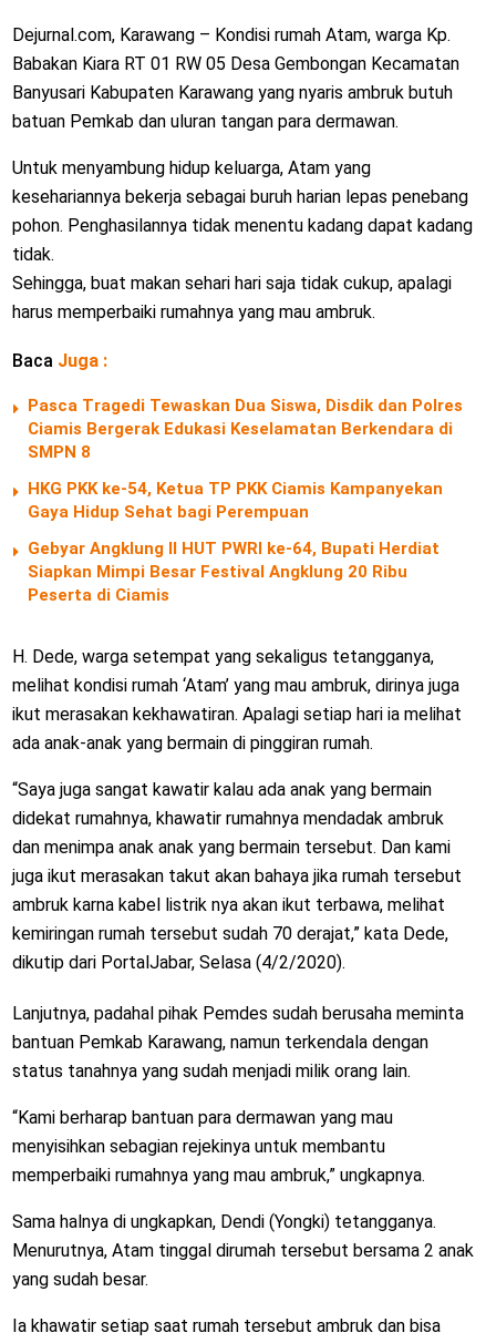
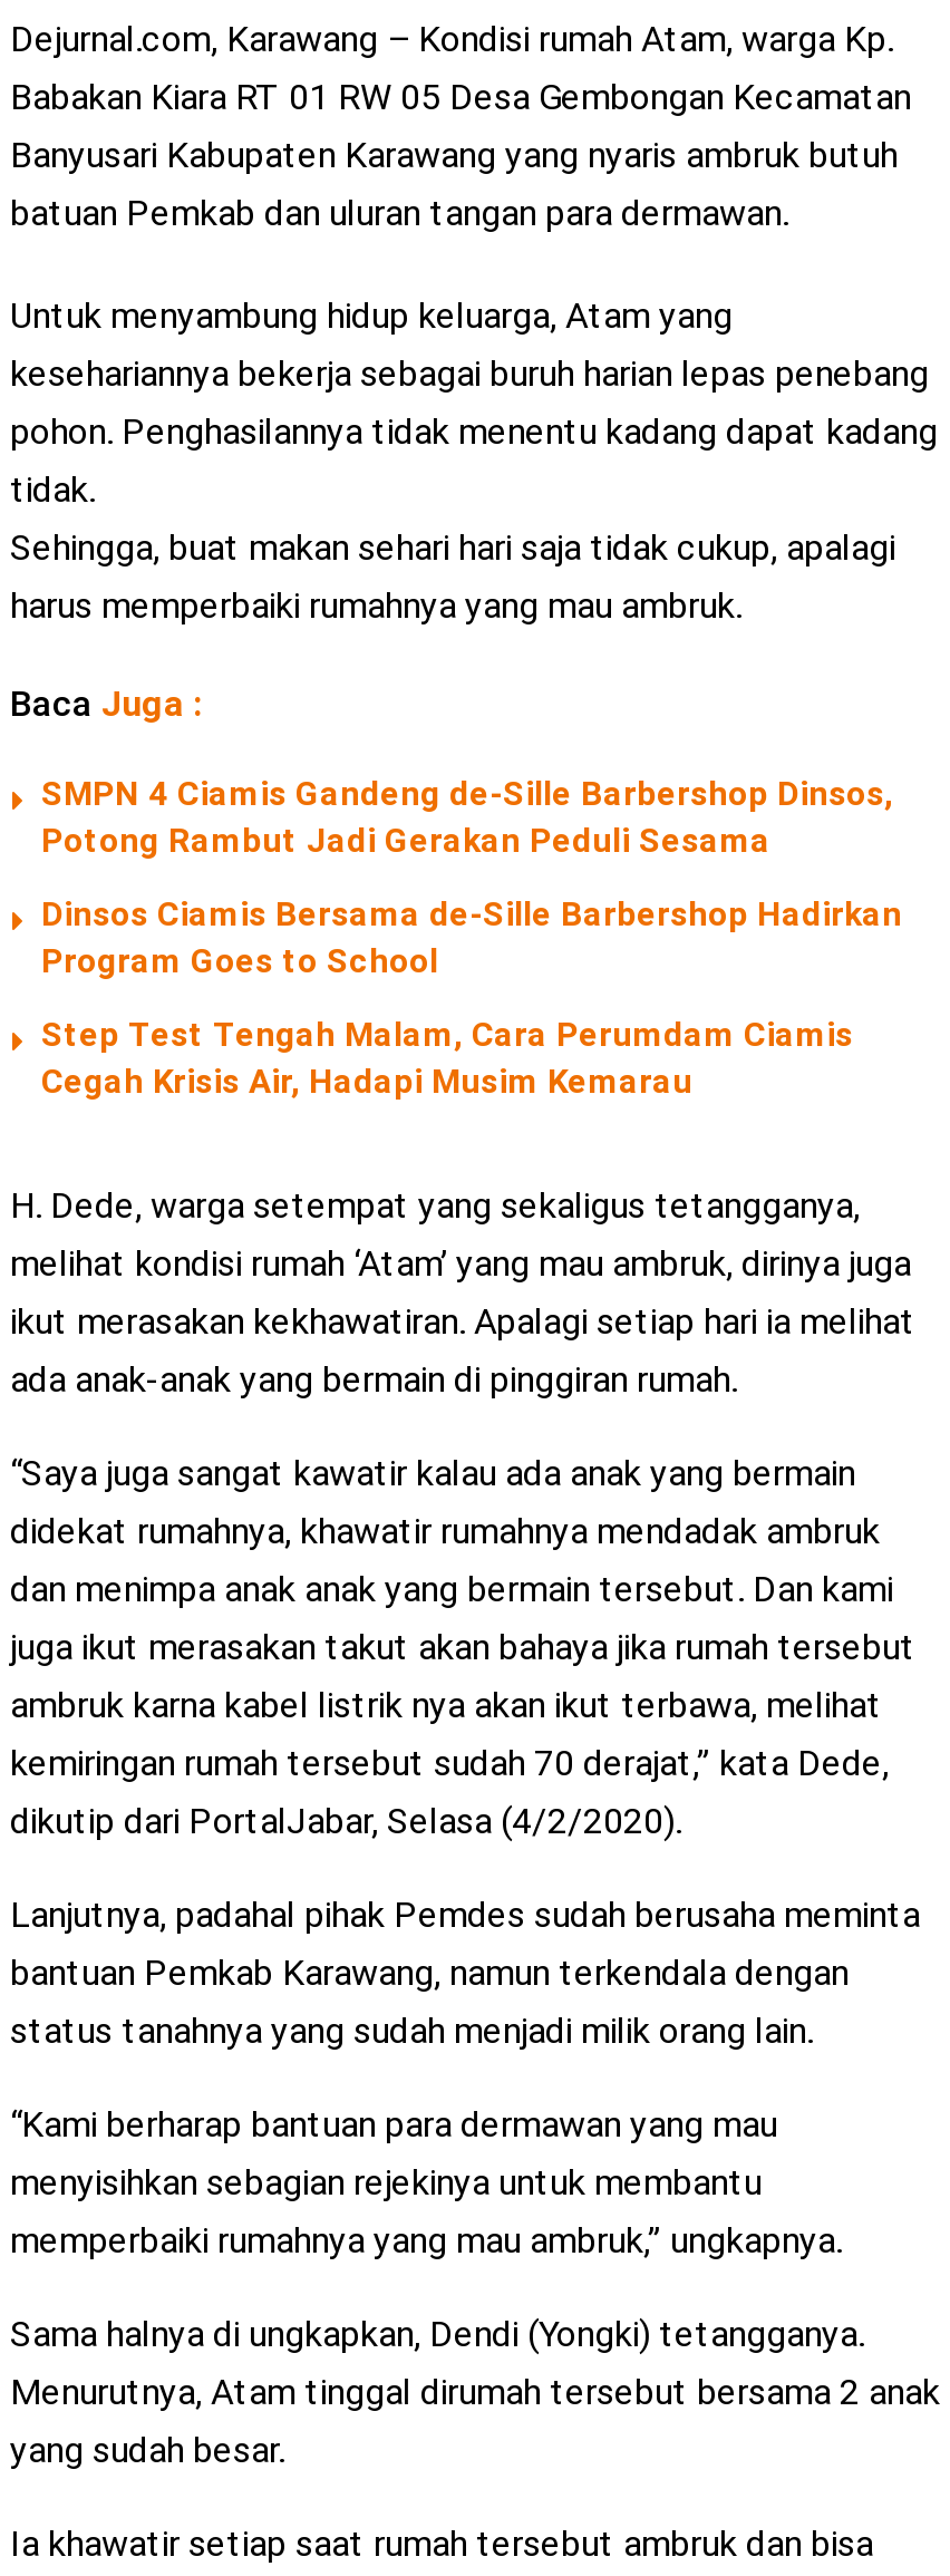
- Pasca Tragedi Tewaskan Dua Siswa, Disdik dan Polres
- Ciamis Bergerak Edukasi Keselamatan Berkendara di
- SMPN 8
+ SMPN 4 Ciamis Gandeng de-Sille Barbershop Dinsos,
+ Potong Rambut Jadi Gerakan Peduli Sesama

- HKG PKK ke-54, Ketua TP PKK Ciamis Kampanyekan
- Gaya Hidup Sehat bagi Perempuan
+ Dinsos Ciamis Bersama de-Sille Barbershop Hadirkan
+ Program Goes to School

- Gebyar Angklung II HUT PWRI ke-64, Bupati Herdiat
- Siapkan Mimpi Besar Festival Angklung 20 Ribu
- Peserta di Ciamis
+ Step Test Tengah Malam, Cara Perumdam Ciamis
+ Cegah Krisis Air, Hadapi Musim Kemarau
